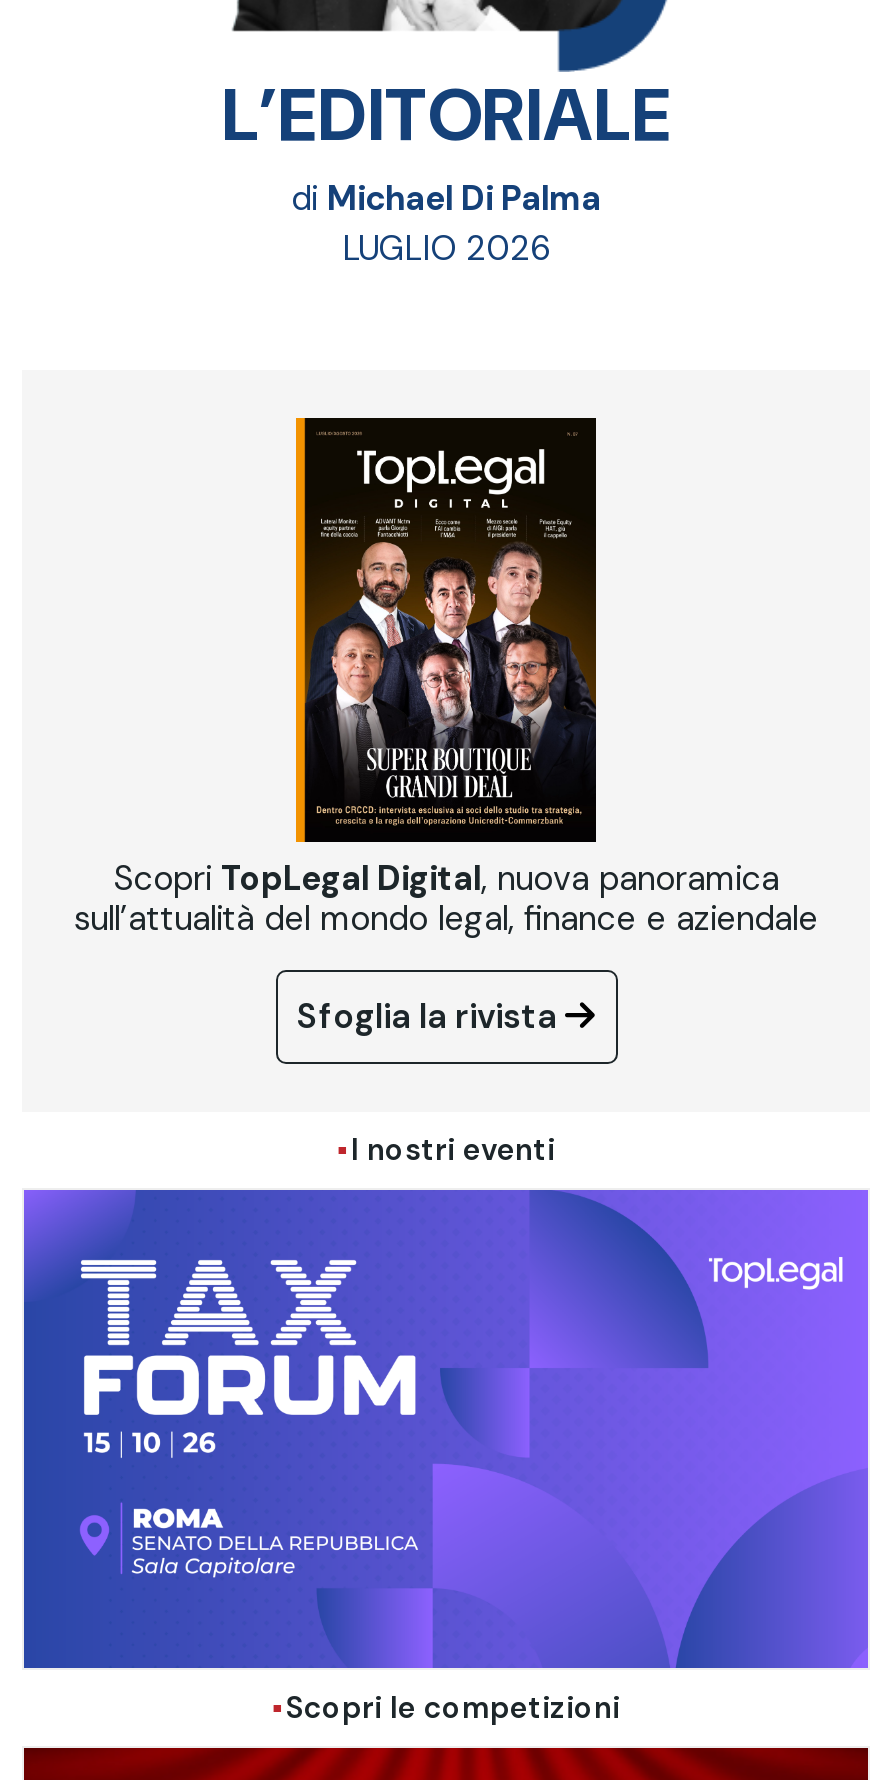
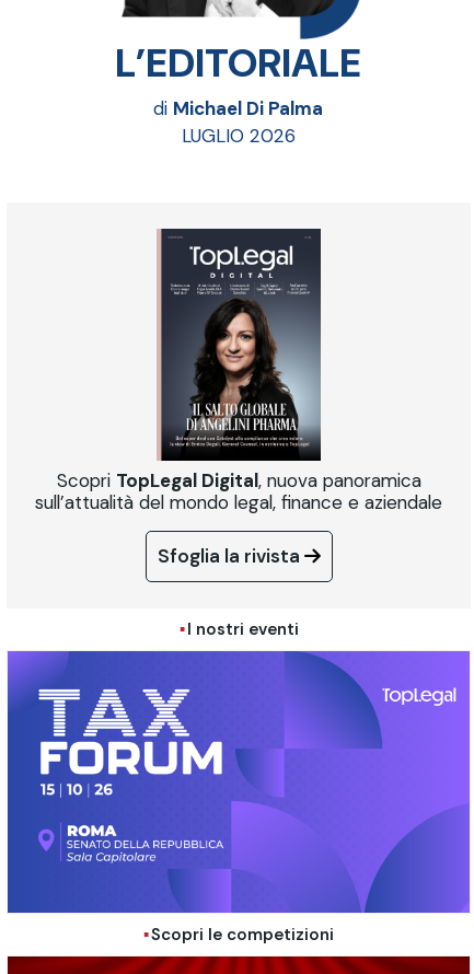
- [image]
+ [image]
